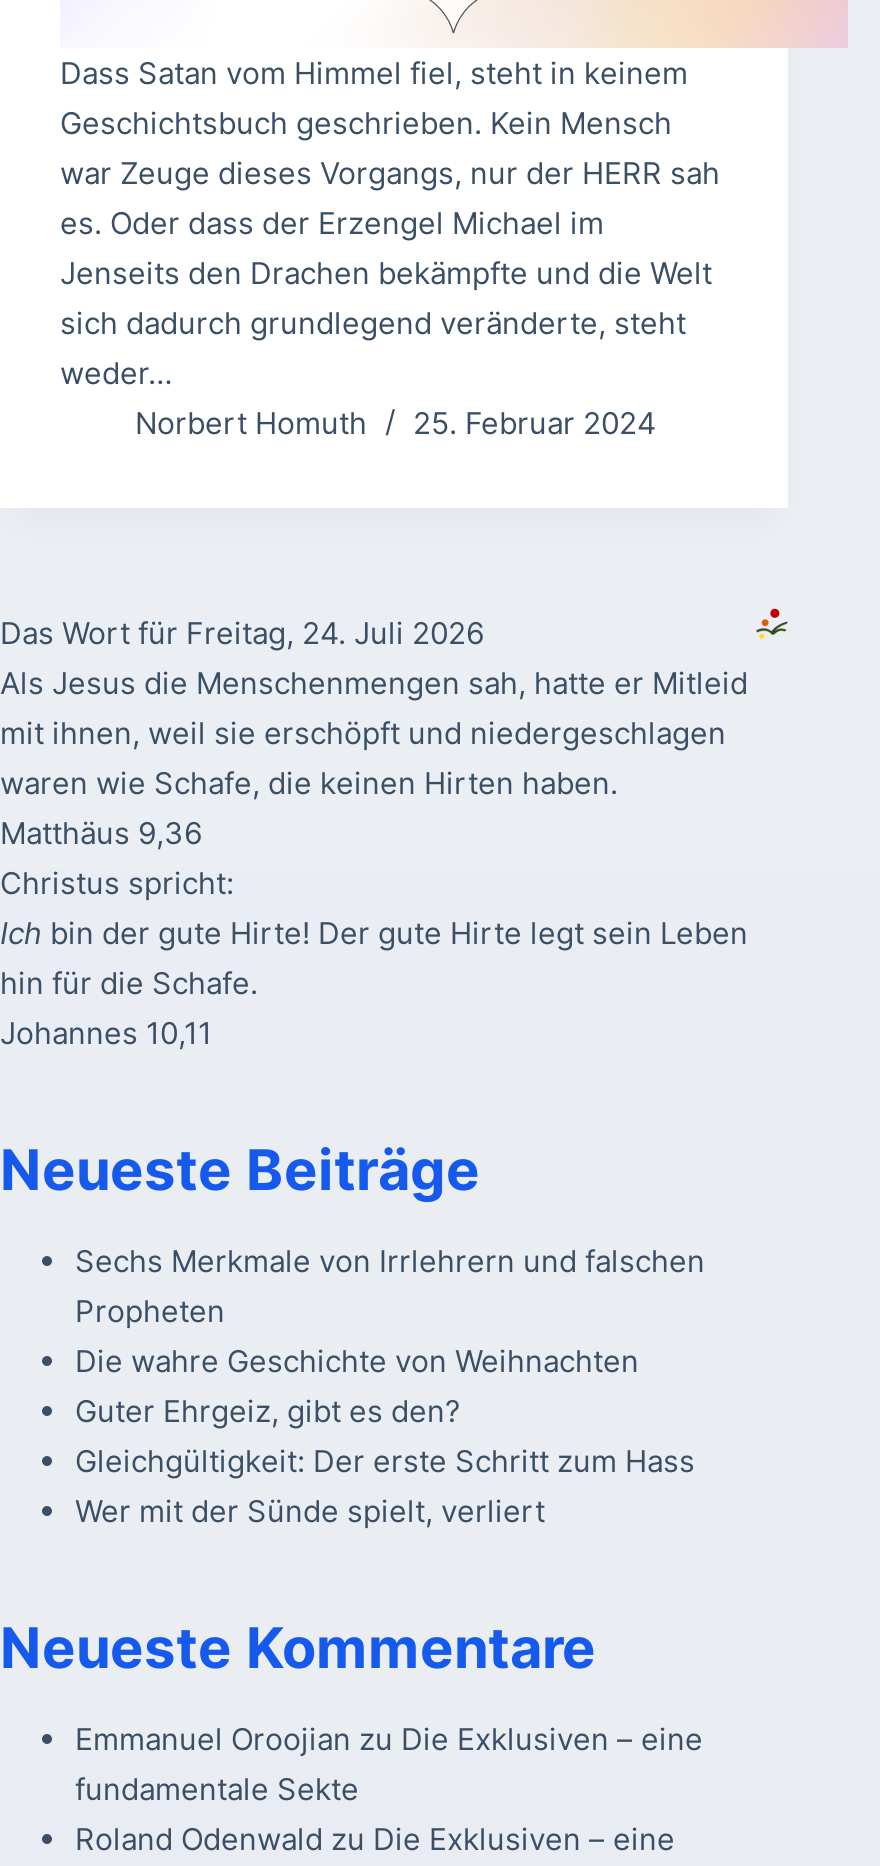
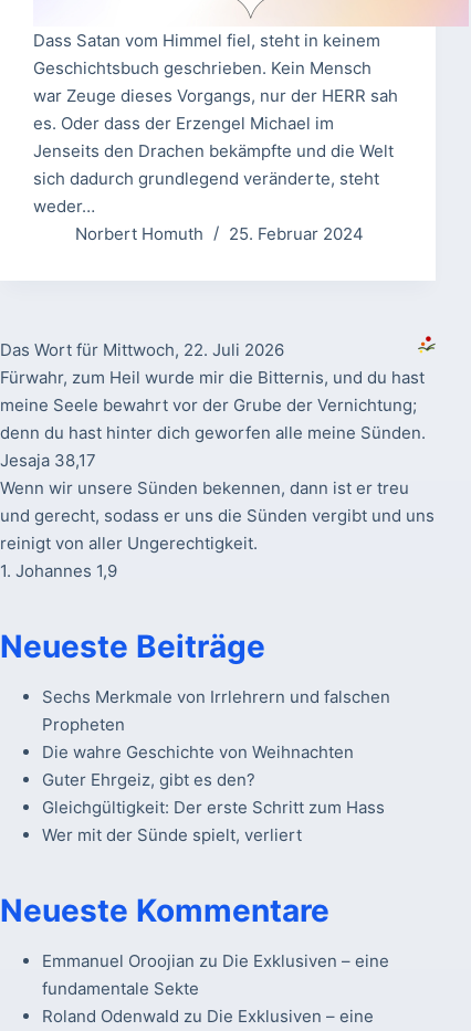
- Das Wort für Freitag, 24. Juli 2026
- Als Jesus die Menschenmengen sah, hatte er Mitleid
- mit ihnen, weil sie erschöpft und niedergeschlagen
- waren wie Schafe, die keinen Hirten haben.
- Matthäus 9,36
- Christus spricht:
- Ich bin der gute Hirte! Der gute Hirte legt sein Leben
- hin für die Schafe.
- Johannes 10,11
+ Das Wort für Mittwoch, 22. Juli 2026
+ Fürwahr, zum Heil wurde mir die Bitternis, und du hast
+ meine Seele bewahrt vor der Grube der Vernichtung;
+ denn du hast hinter dich geworfen alle meine Sünden.
+ Jesaja 38,17
+ Wenn wir unsere Sünden bekennen, dann ist er treu
+ und gerecht, sodass er uns die Sünden vergibt und uns
+ reinigt von aller Ungerechtigkeit.
+ 1. Johannes 1,9
